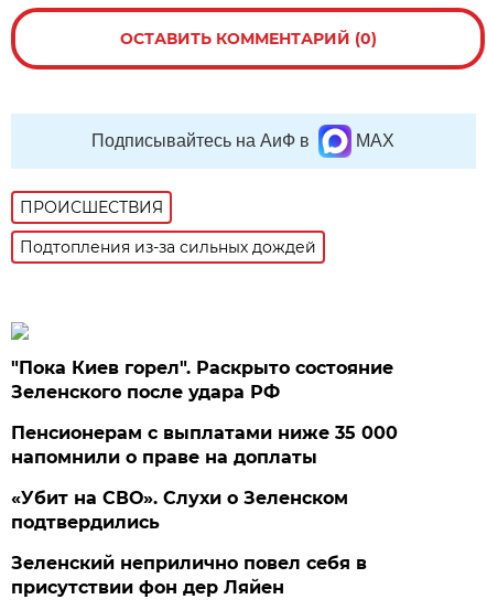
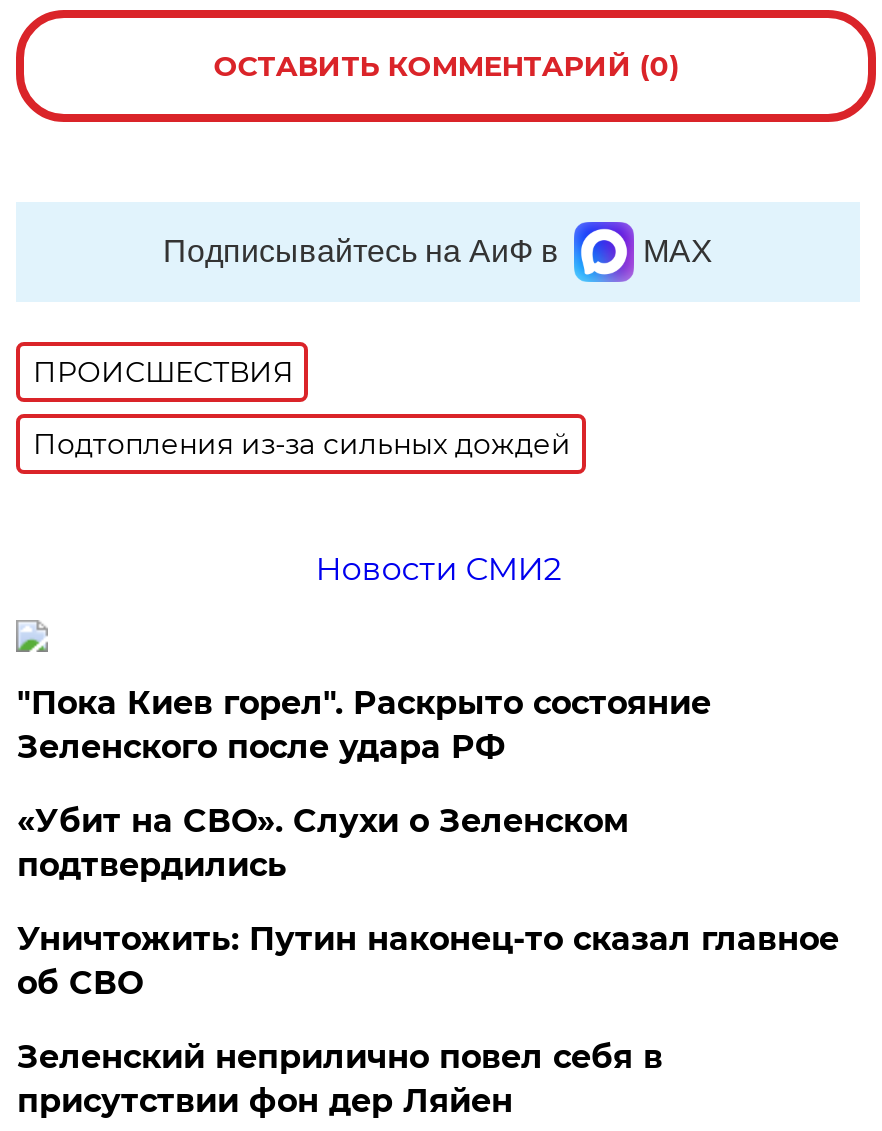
+ Новости СМИ2

- Пенсионерам с выплатами ниже 35 000
- напомнили о праве на доплаты

moved up: «Убит на СВО». Слухи о Зеленском | подтвердились

+ Уничтожить: Путин наконец-то сказал главное
+ об СВО
